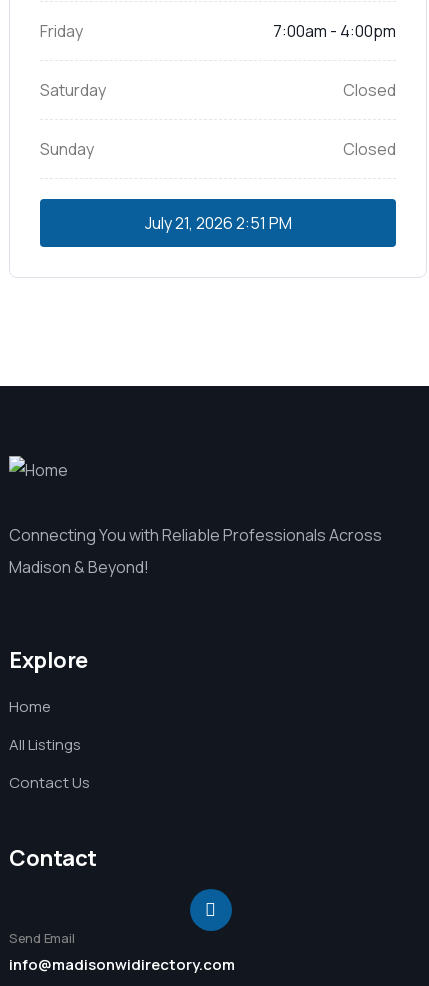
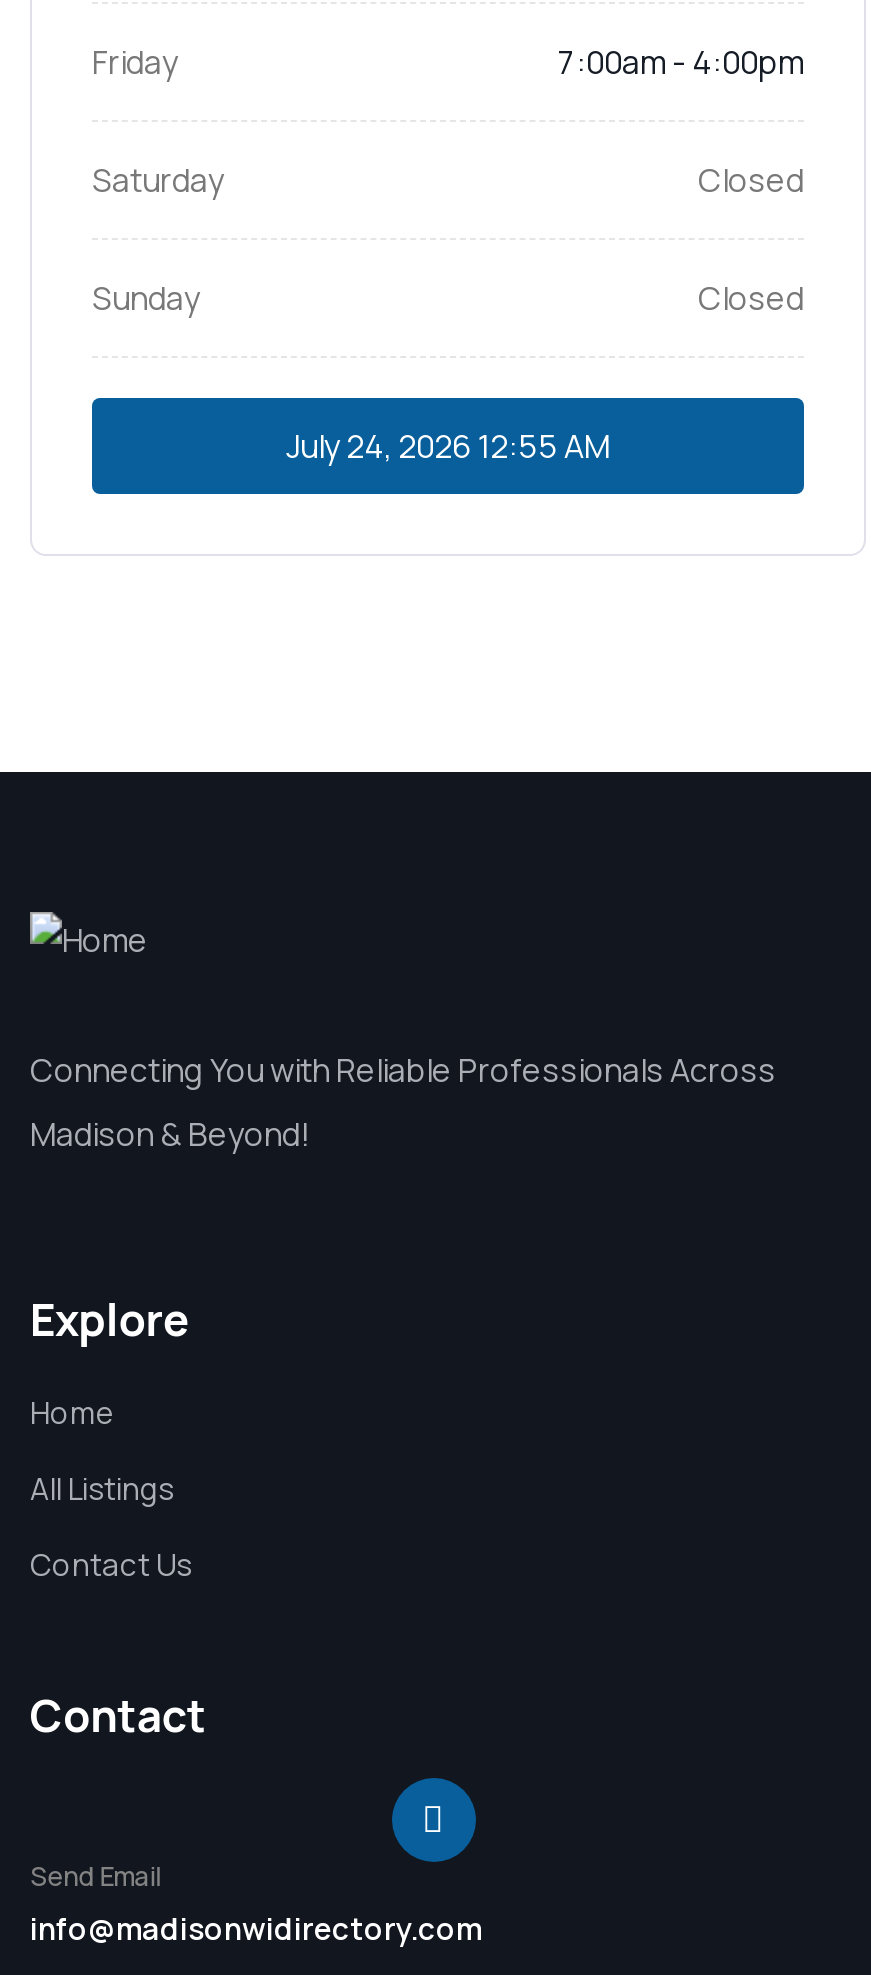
- July 21, 2026 2:51 PM
+ July 24, 2026 12:55 AM
